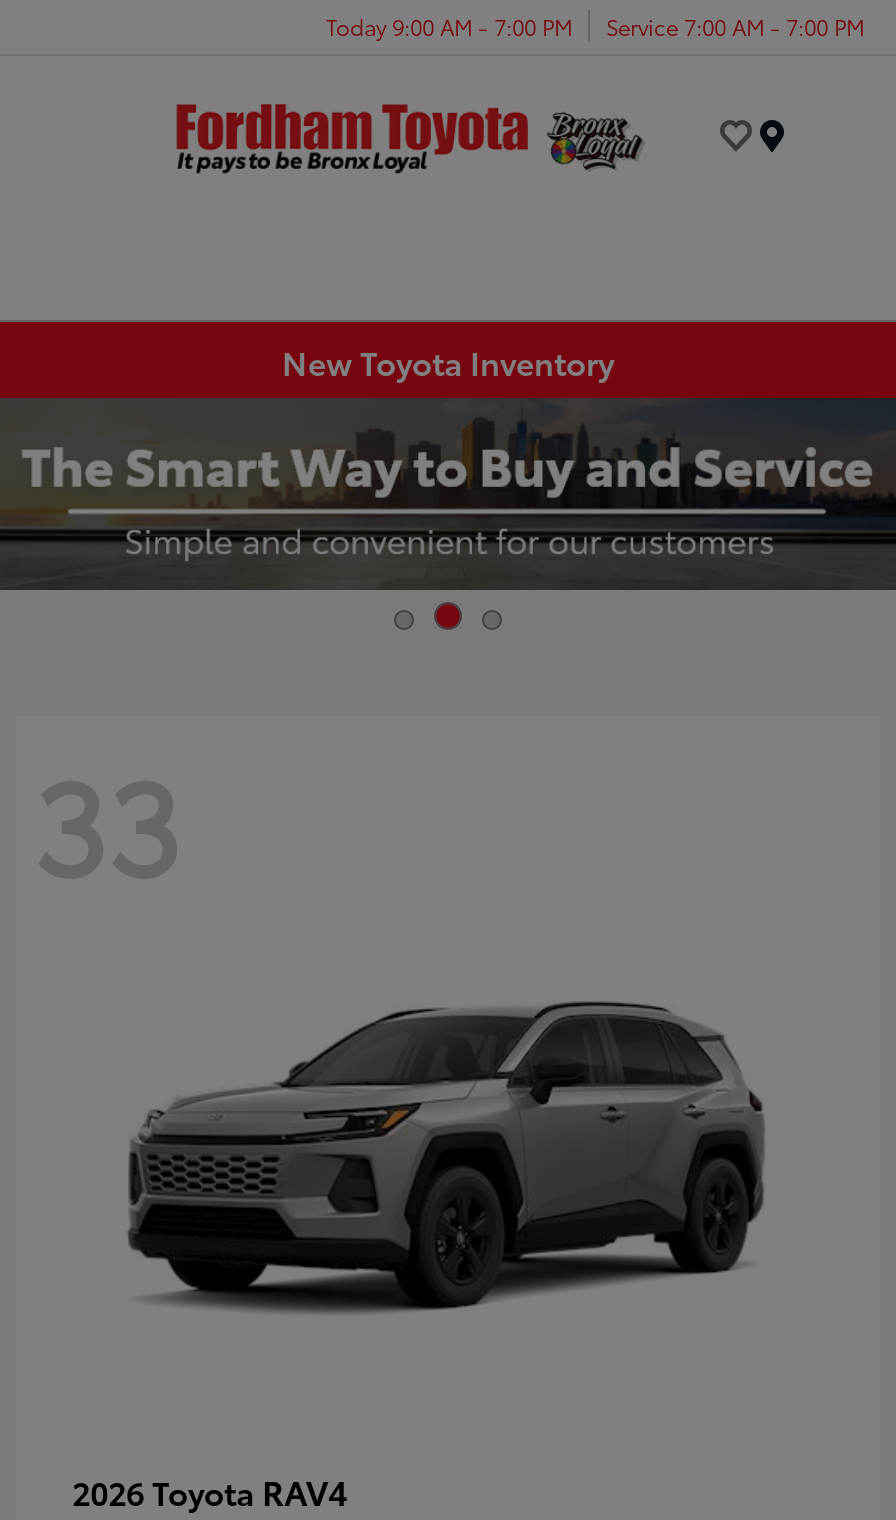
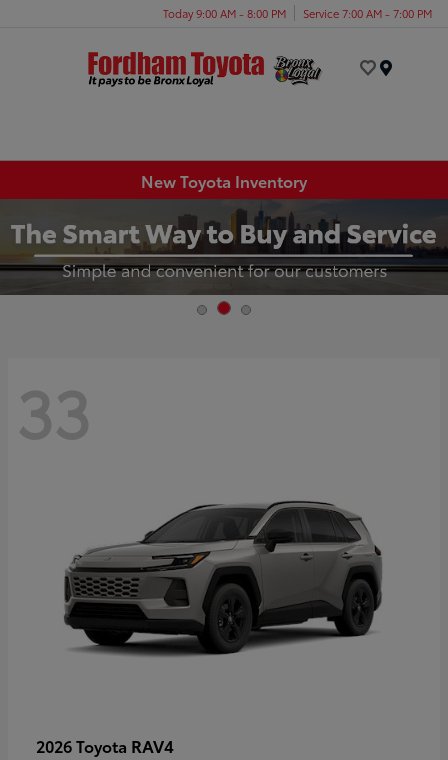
- Today 9:00 AM - 7:00 PM Service 7:00 AM - 7:00 PM
+ Today 9:00 AM - 8:00 PM Service 7:00 AM - 7:00 PM
